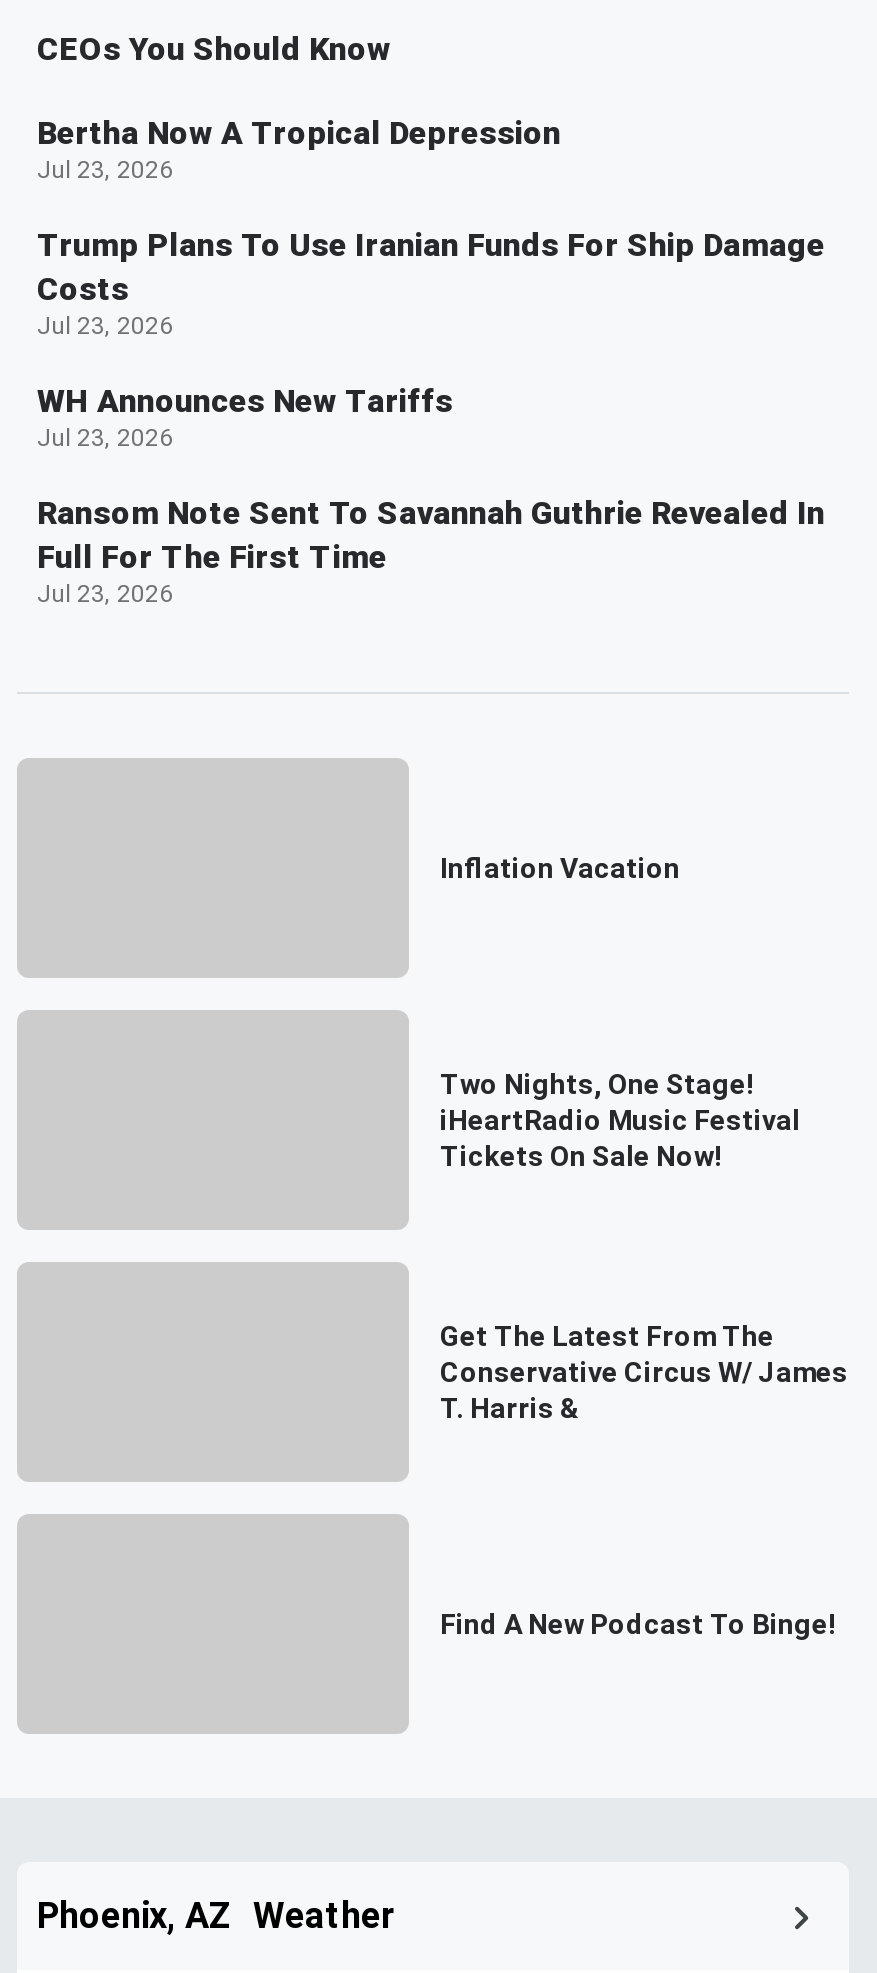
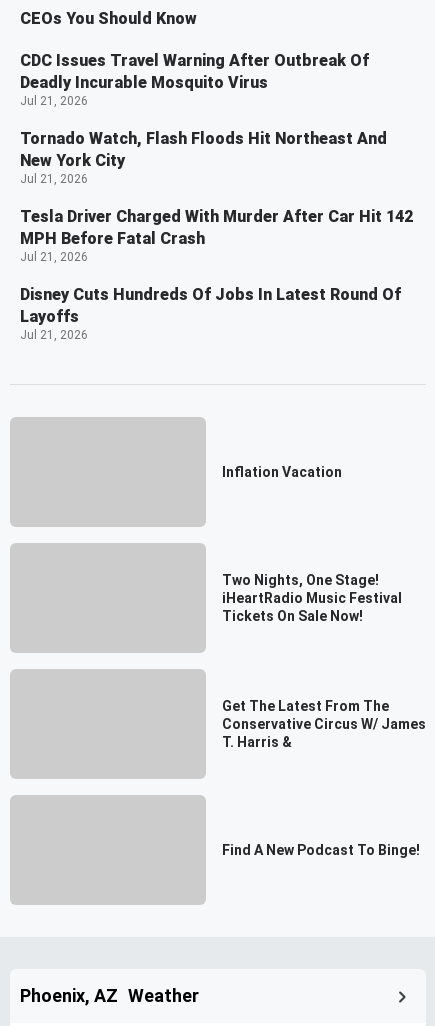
- Bertha Now A Tropical Depression
- Jul 23, 2026
+ CDC Issues Travel Warning After Outbreak Of
+ Deadly Incurable Mosquito Virus
+ Jul 21, 2026

- Trump Plans To Use Iranian Funds For Ship Damage
- Costs
- Jul 23, 2026
+ Tornado Watch, Flash Floods Hit Northeast And
+ New York City
+ Jul 21, 2026

- WH Announces New Tariffs
- Jul 23, 2026
+ Tesla Driver Charged With Murder After Car Hit 142
+ MPH Before Fatal Crash
+ Jul 21, 2026

- Ransom Note Sent To Savannah Guthrie Revealed In
- Full For The First Time
- Jul 23, 2026
+ Disney Cuts Hundreds Of Jobs In Latest Round Of
+ Layoffs
+ Jul 21, 2026
